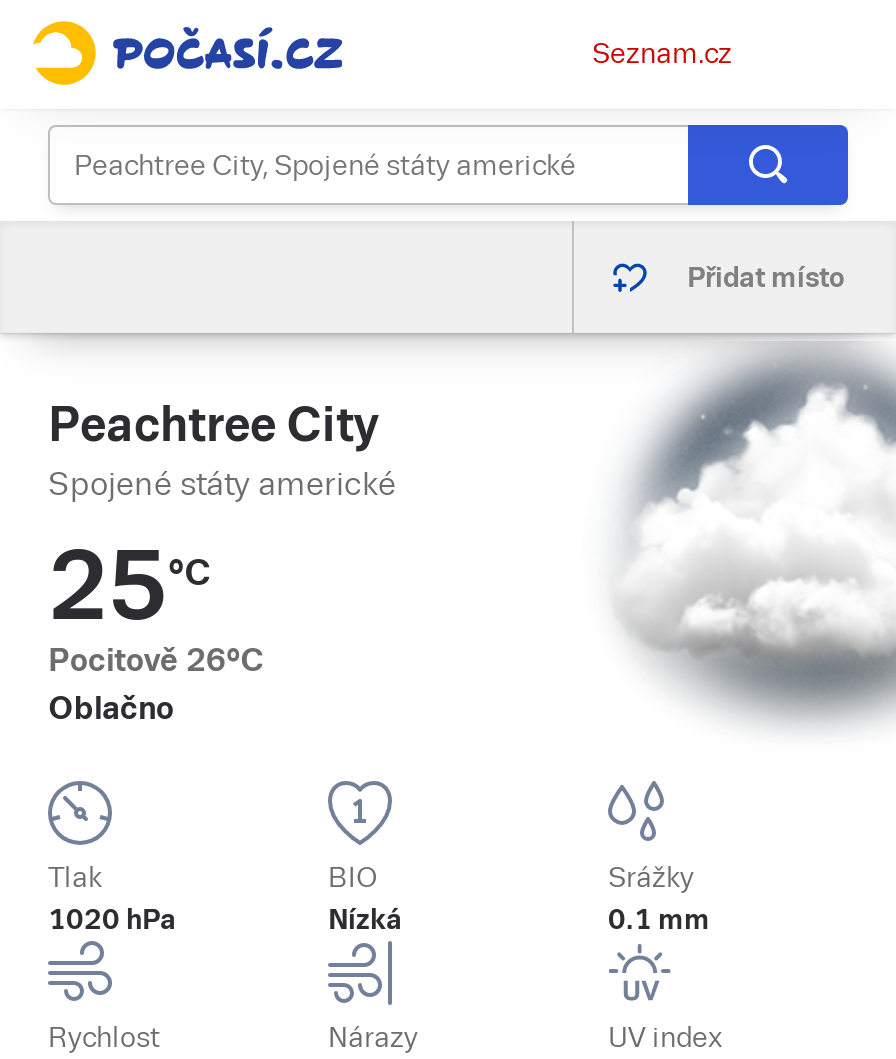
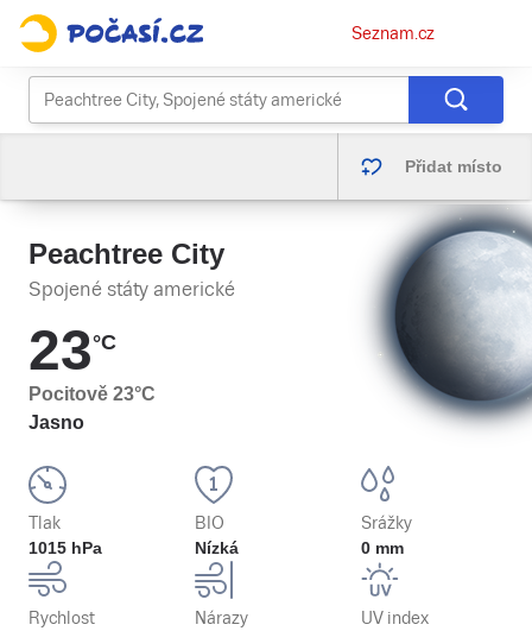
- [image]
+ [image]

- 25°C
- Pocitově 26°C
- Oblačno
+ 23°C
+ Pocitově 23°C
+ Jasno

- 1020 hPa
+ 1015 hPa

- 0.1 mm
+ 0 mm
